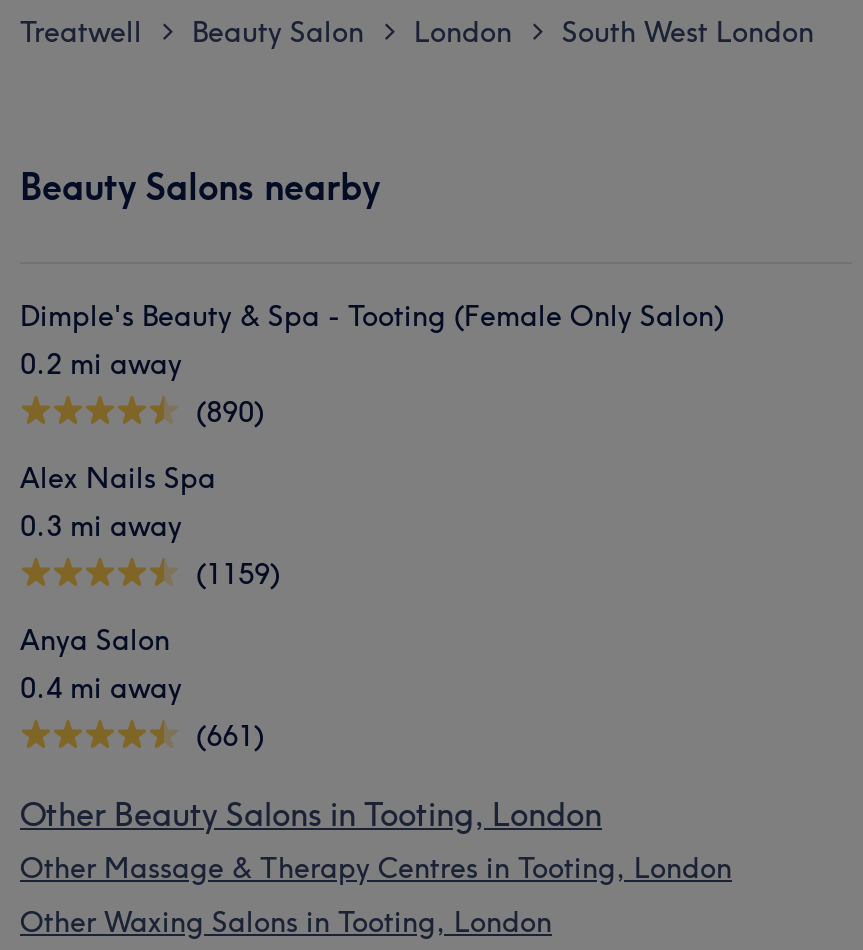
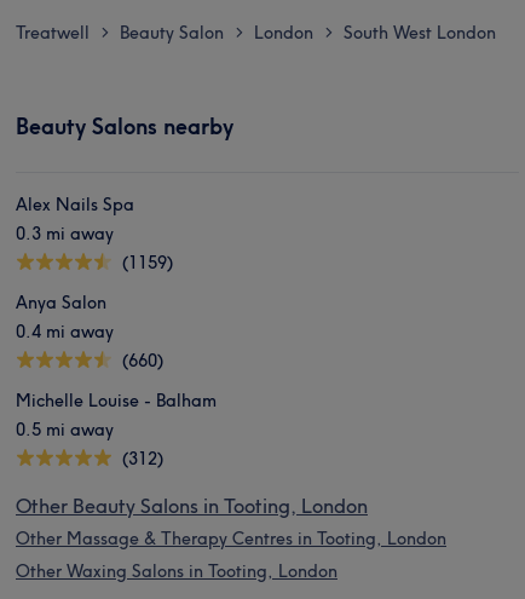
- Dimple's Beauty & Spa - Tooting (Female Only Salon)
- 0.2 mi away
- (890)

moved up: Alex Nails Spa | 0.3 mi away | (1159) | Anya Salon | 0.4 mi away

- (661)
+ (660)
+ Michelle Louise - Balham
+ 0.5 mi away
+ (312)
